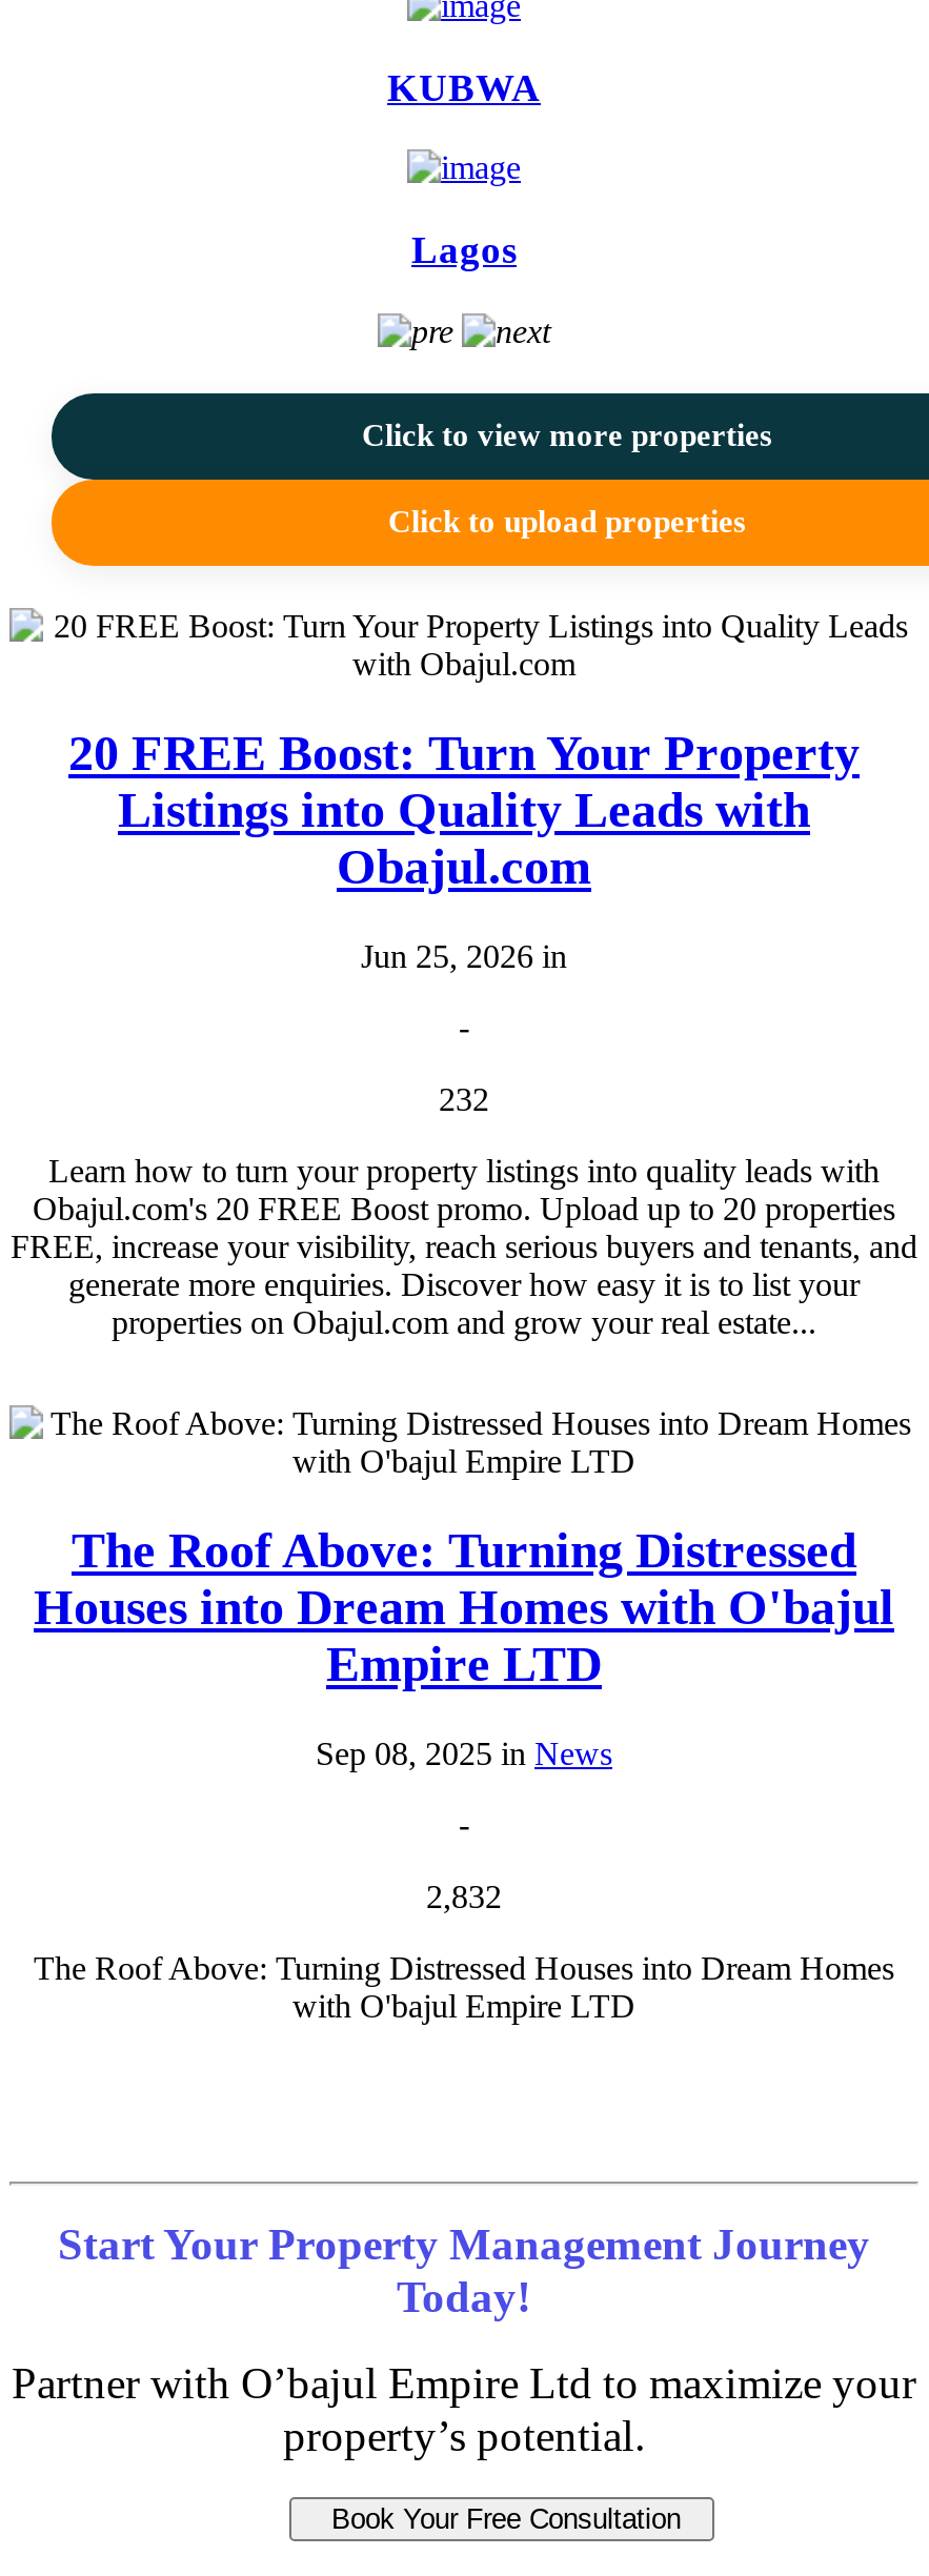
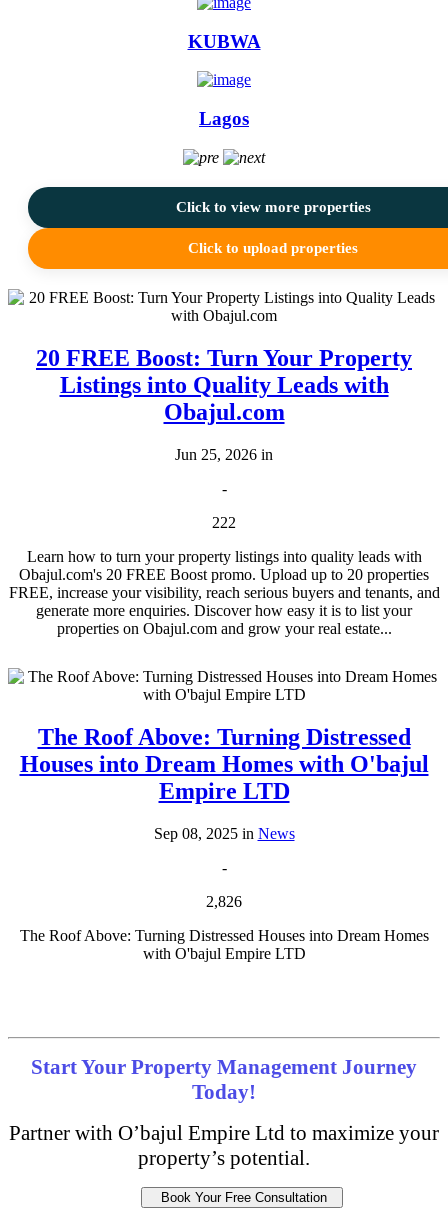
- 232
+ 222

- 2,832
+ 2,826
